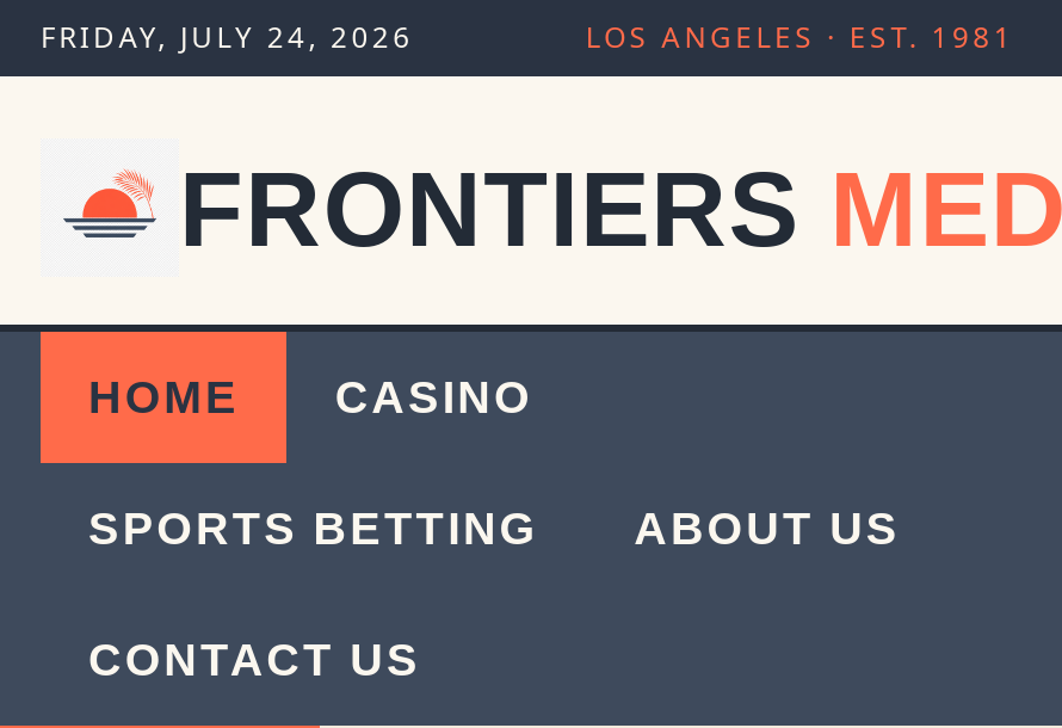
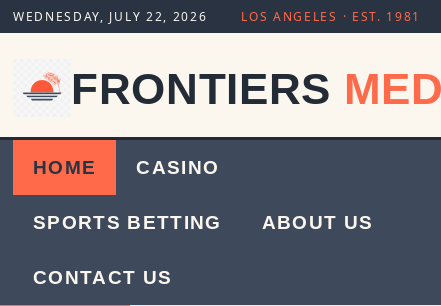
- FRIDAY, JULY 24, 2026
+ WEDNESDAY, JULY 22, 2026
